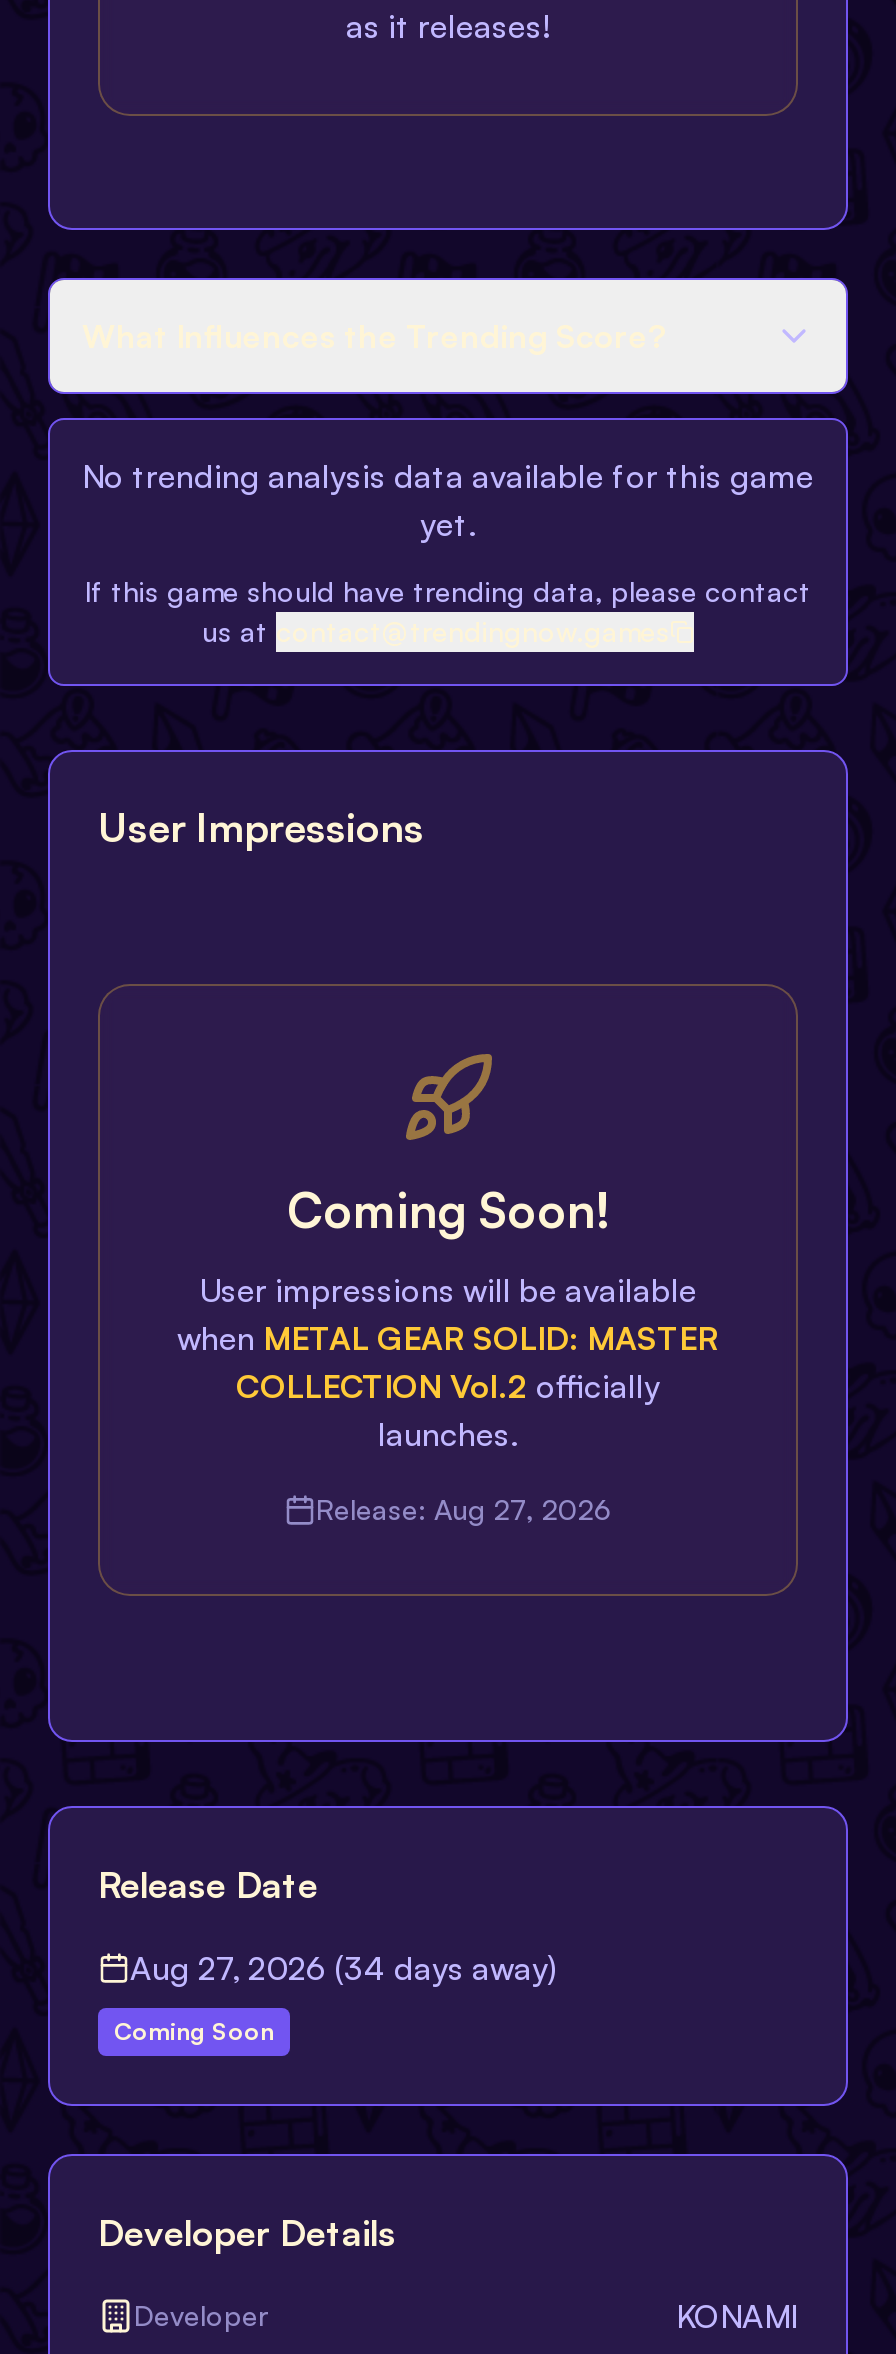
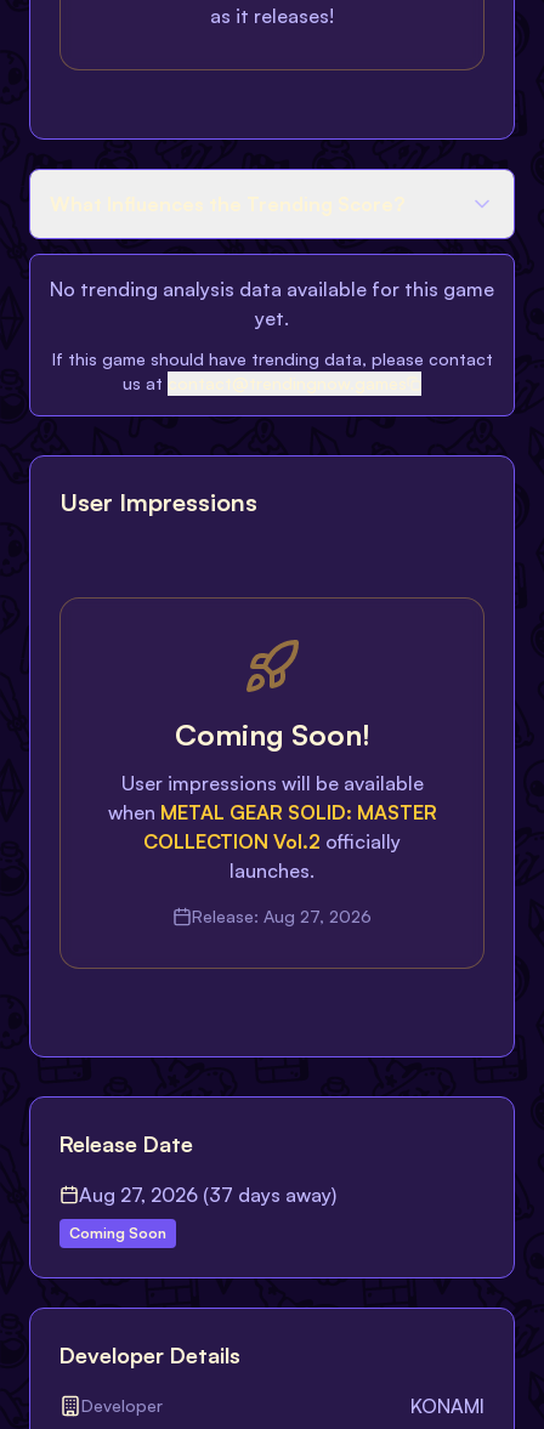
- Aug 27, 2026 (34 days away)
+ Aug 27, 2026 (37 days away)
